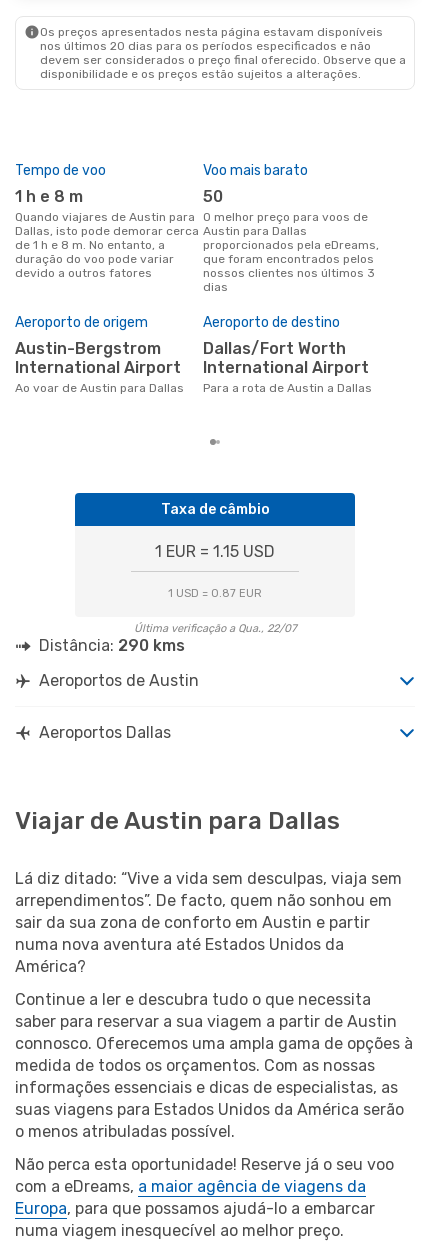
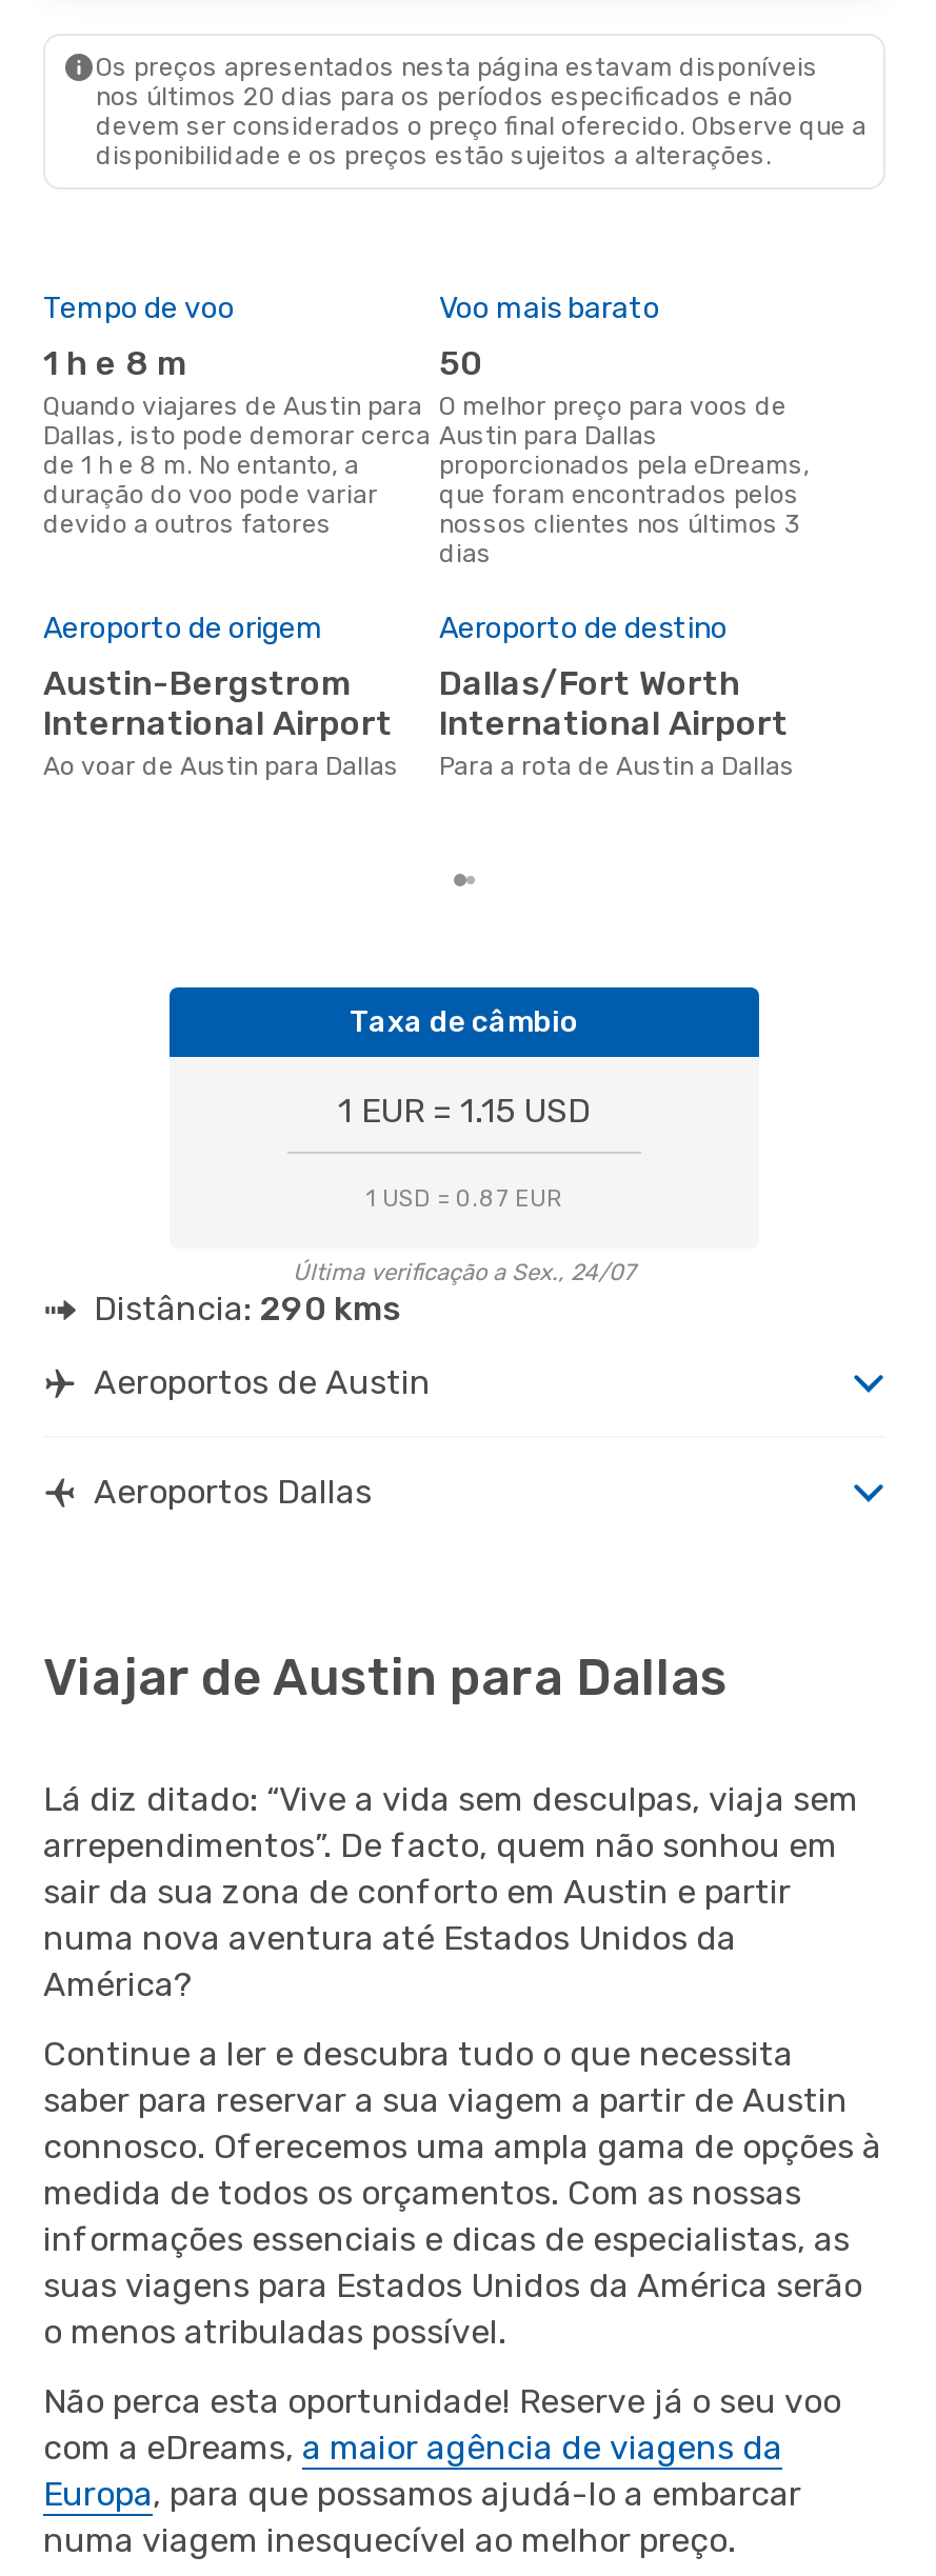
- Última verificação a Qua., 22/07
+ Última verificação a Sex., 24/07
